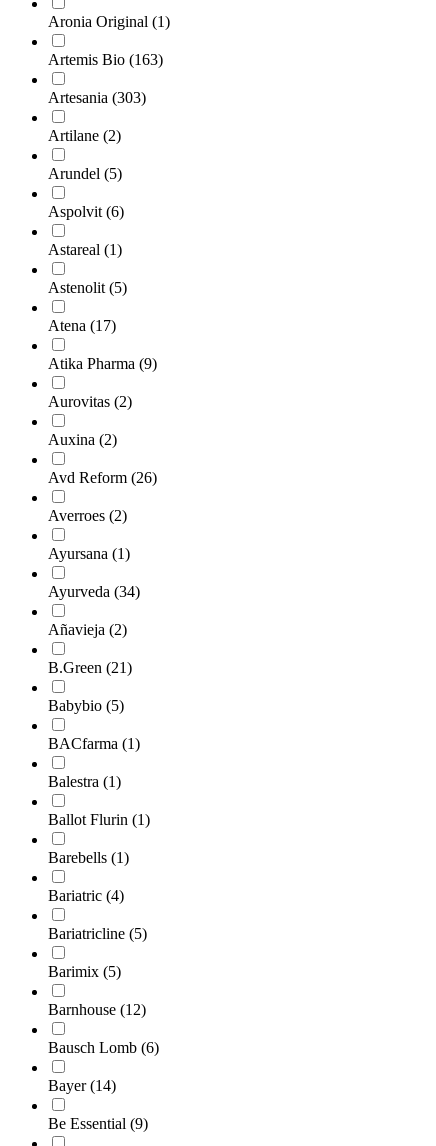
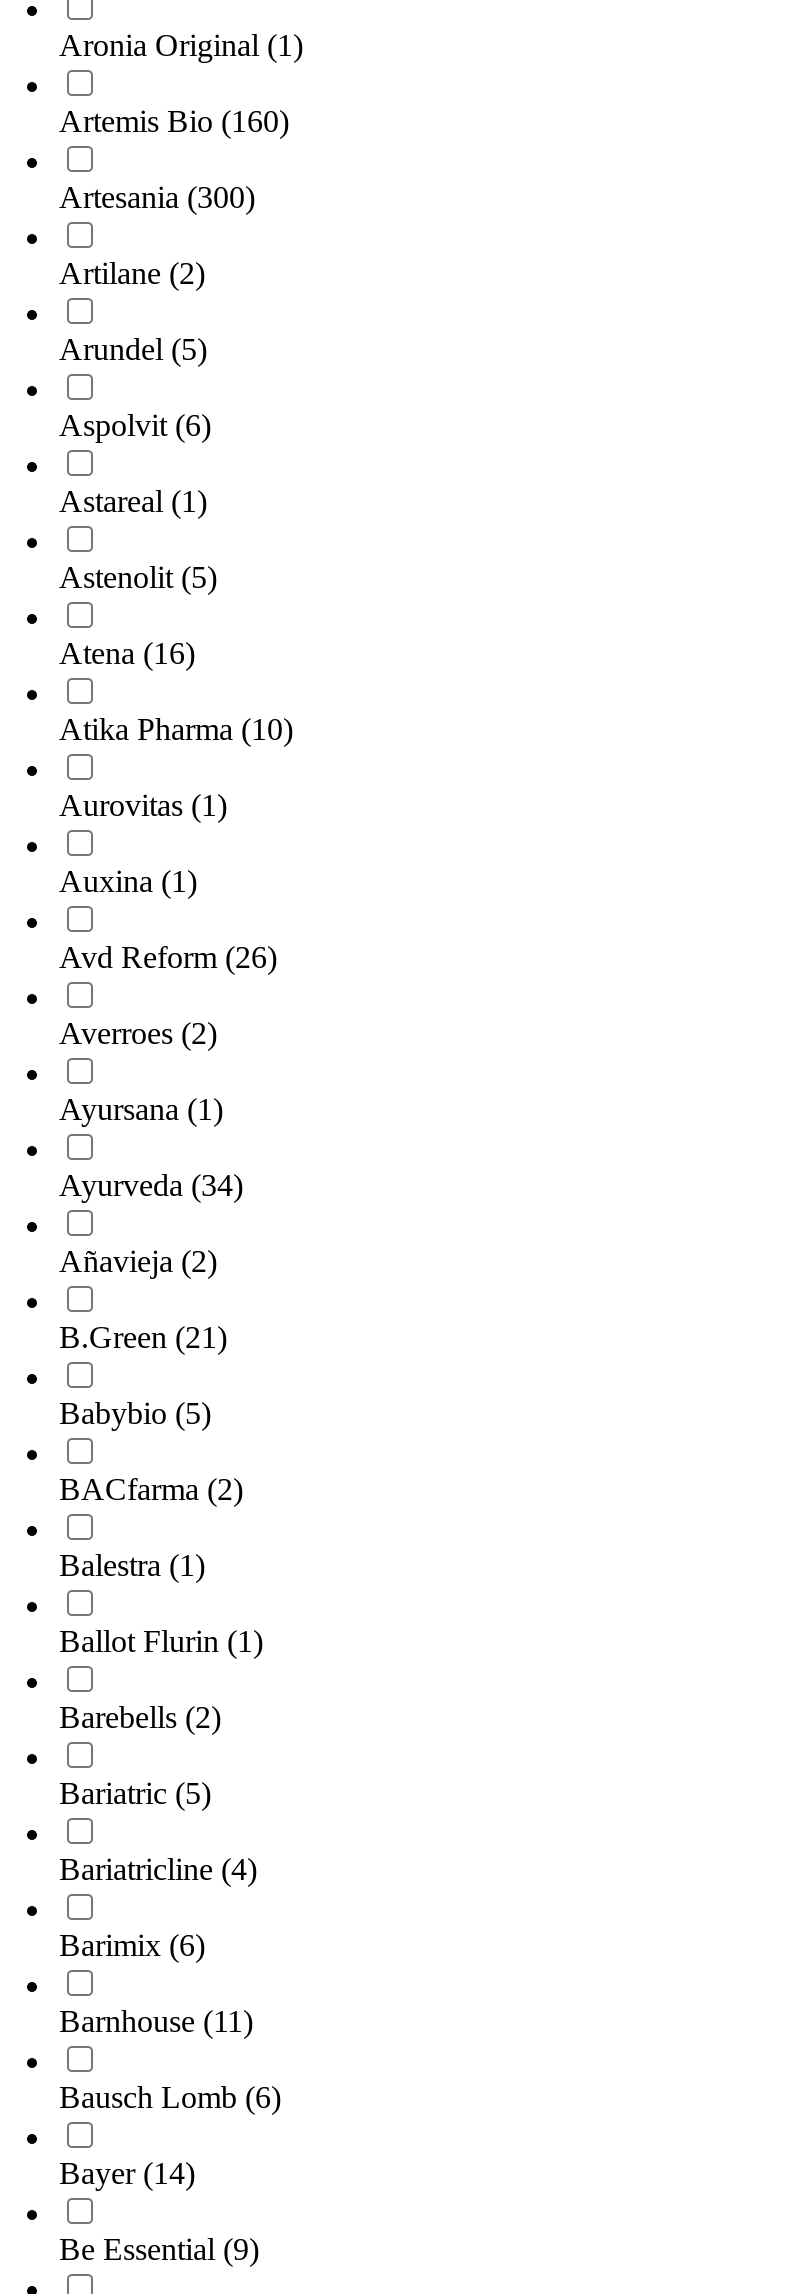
- Artemis Bio (163)
+ Artemis Bio (160)

- Artesania (303)
+ Artesania (300)

- Atena (17)
+ Atena (16)

- Atika Pharma (9)
+ Atika Pharma (10)

- Aurovitas (2)
+ Aurovitas (1)

- Auxina (2)
+ Auxina (1)

- BACfarma (1)
+ BACfarma (2)

- Barebells (1)
+ Barebells (2)

- Bariatric (4)
+ Bariatric (5)

- Bariatricline (5)
+ Bariatricline (4)

- Barimix (5)
+ Barimix (6)

- Barnhouse (12)
+ Barnhouse (11)
